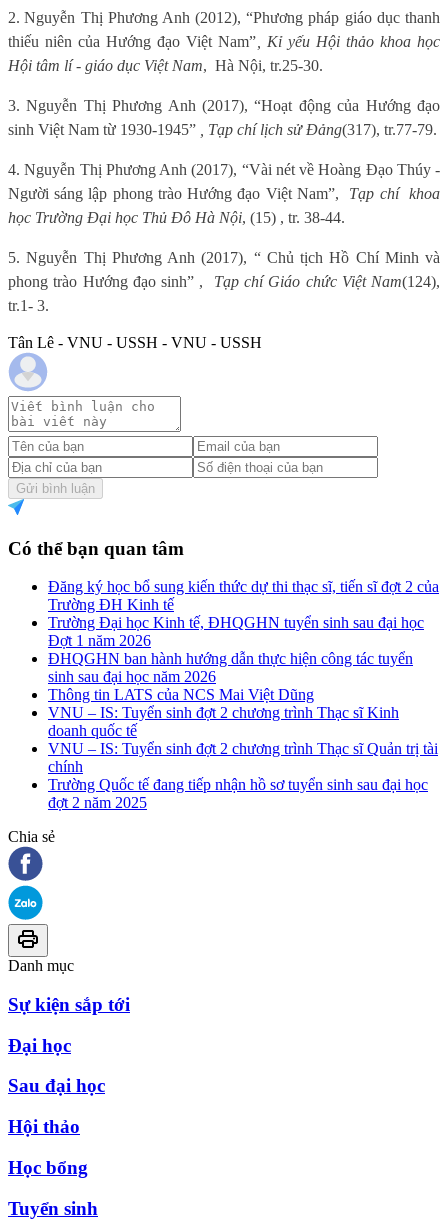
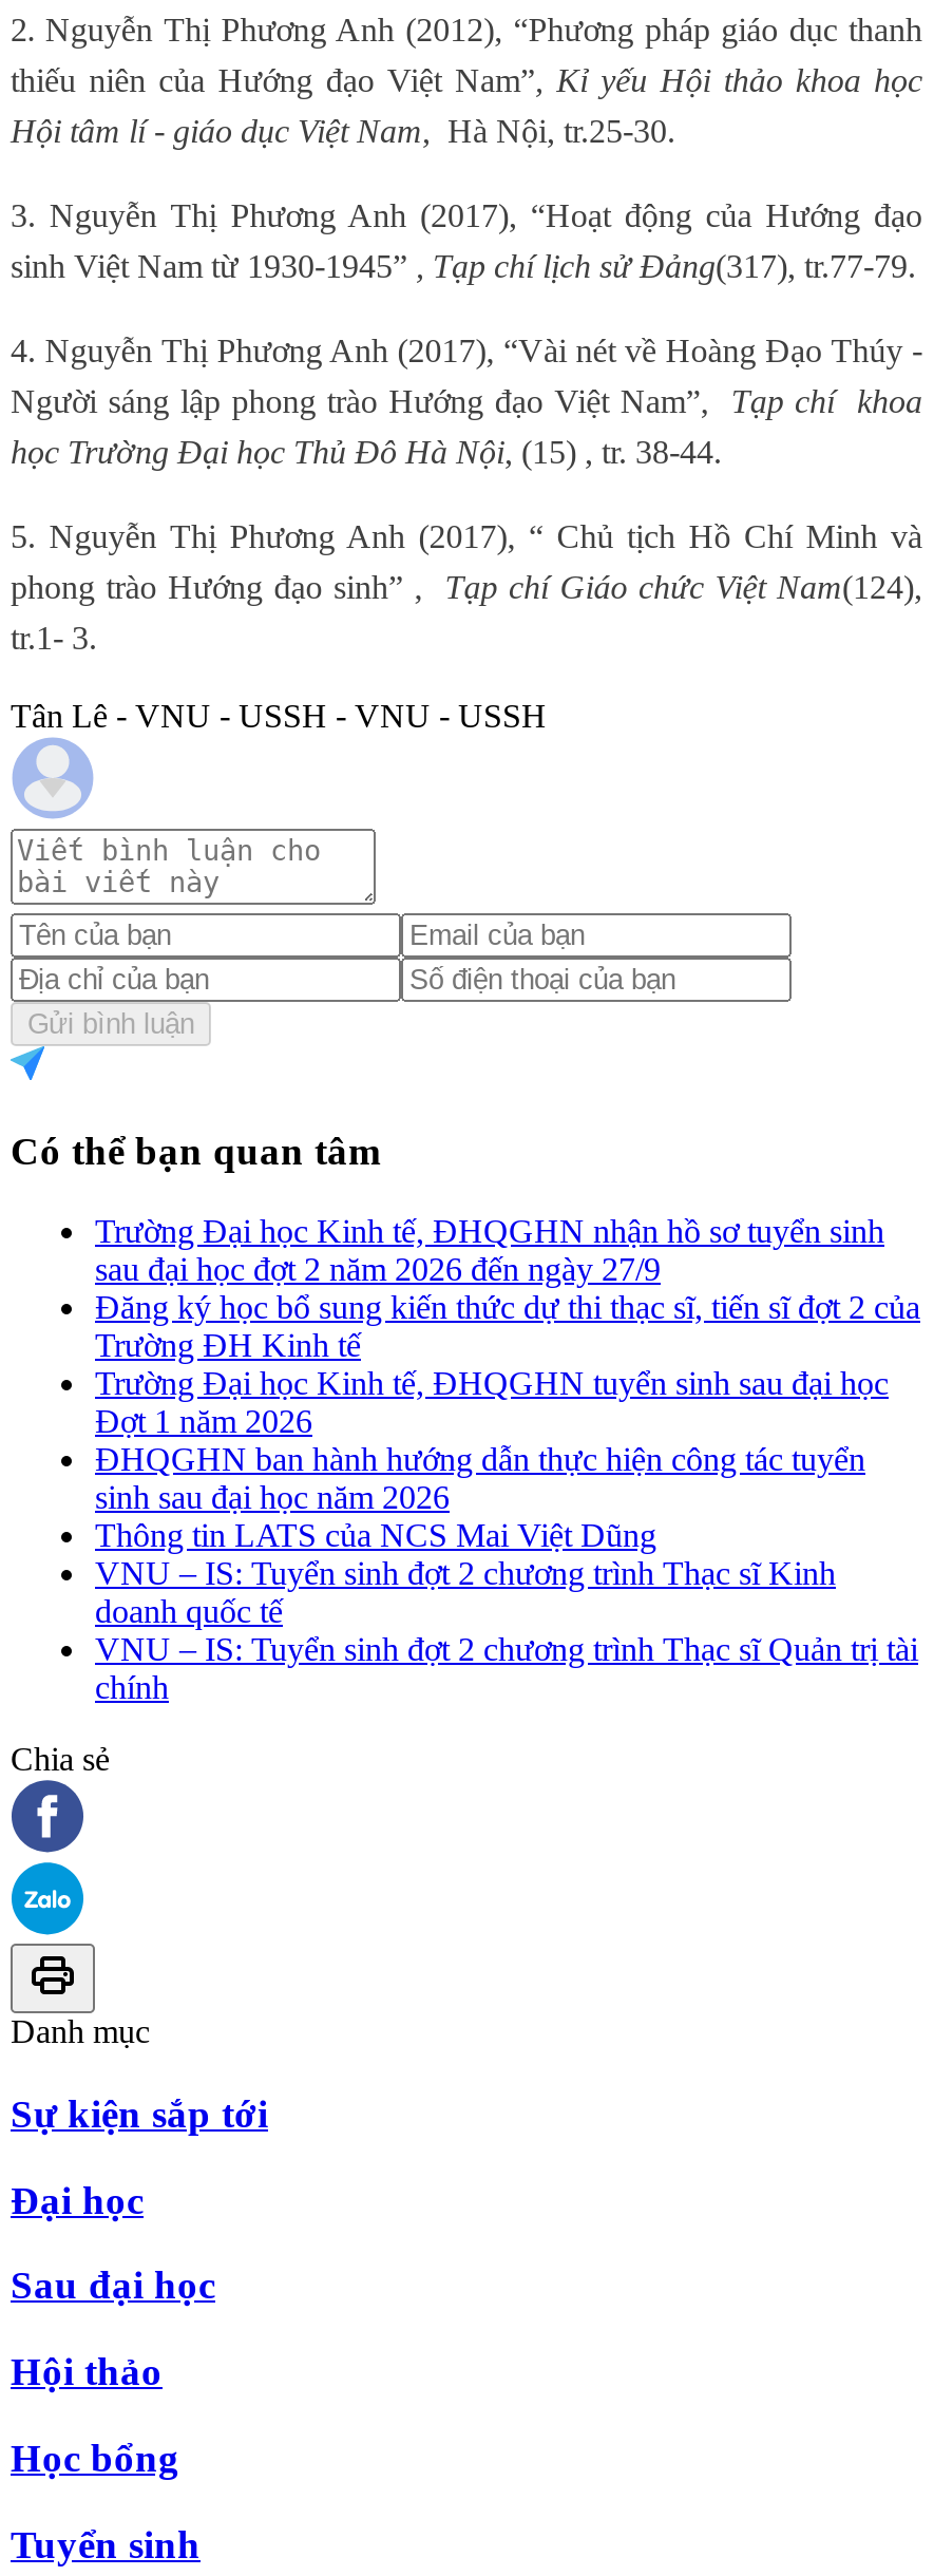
+ Trường Đại học Kinh tế, ĐHQGHN nhận hồ sơ tuyển sinh
+ sau đại học đợt 2 năm 2026 đến ngày 27/9

moved down: Đăng ký học bổ sung kiến thức dự thi thạc sĩ, tiến sĩ đợt 2 của | Trường ĐH Kinh tế | Trường Đại học Kinh tế, ĐHQGHN tuyển sinh sau đại học | ... | VNU – IS: Tuyển sinh đợt 2 chương trình Thạc sĩ Quản trị tài | chính

- Trường Quốc tế đang tiếp nhận hồ sơ tuyển sinh sau đại học
- đợt 2 năm 2025
